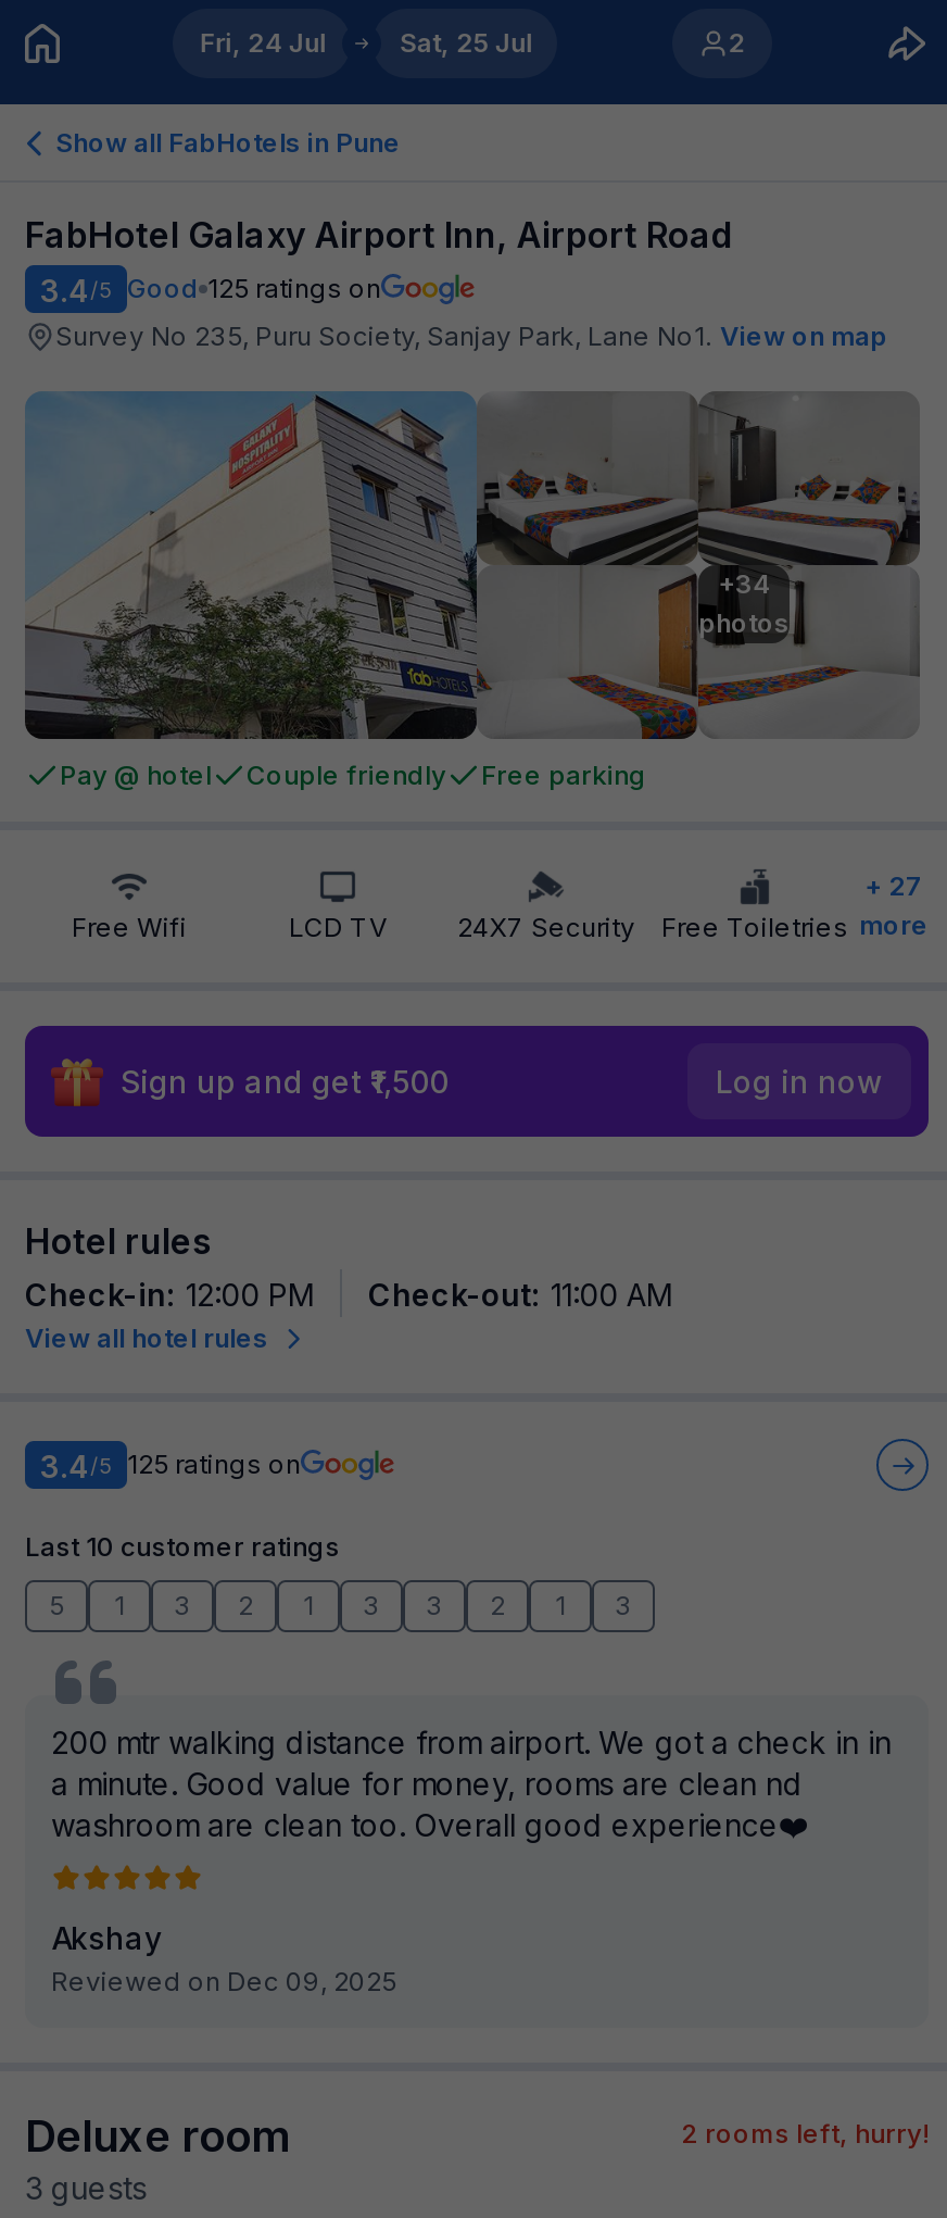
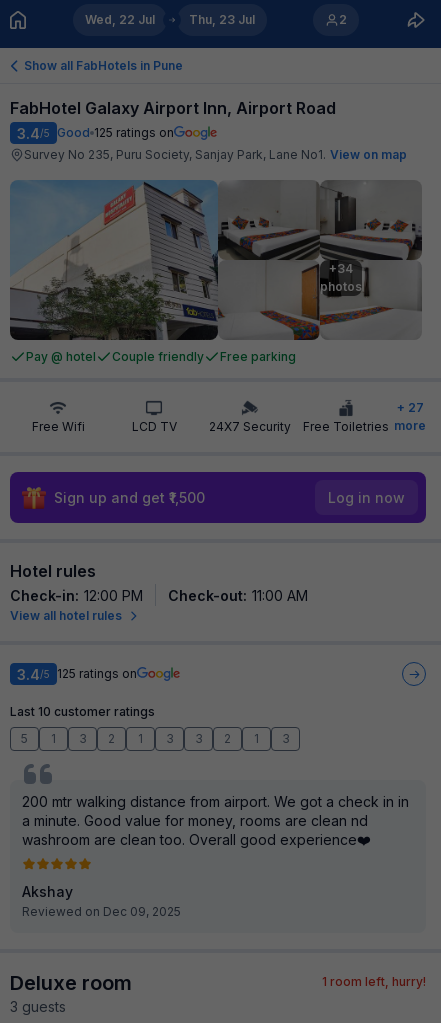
- Fri, 24 Jul
+ Wed, 22 Jul

- Sat, 25 Jul
+ Thu, 23 Jul

- 2 rooms left, hurry!
+ 1 room left, hurry!
